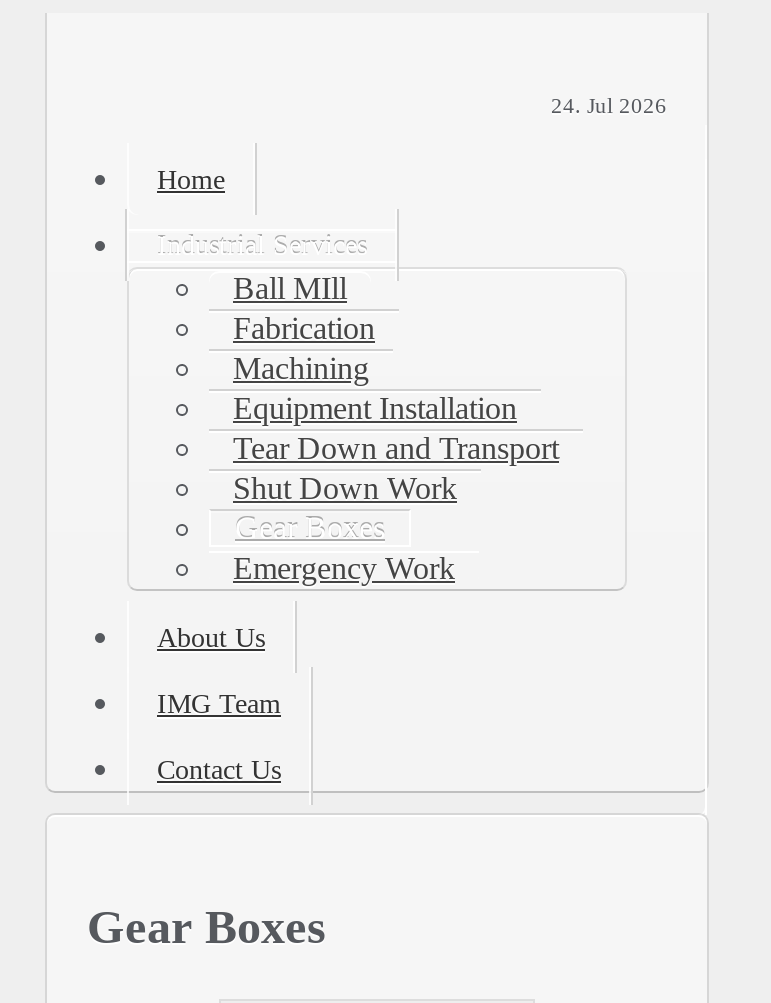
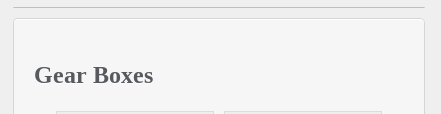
- 24. Jul 2026
- Home
- Industrial Services
- Ball MIll
- Fabrication
- Machining
- Equipment Installation
- Tear Down and Transport
- Shut Down Work
- Gear Boxes
- Emergency Work
- About Us
- IMG Team
- Contact Us
